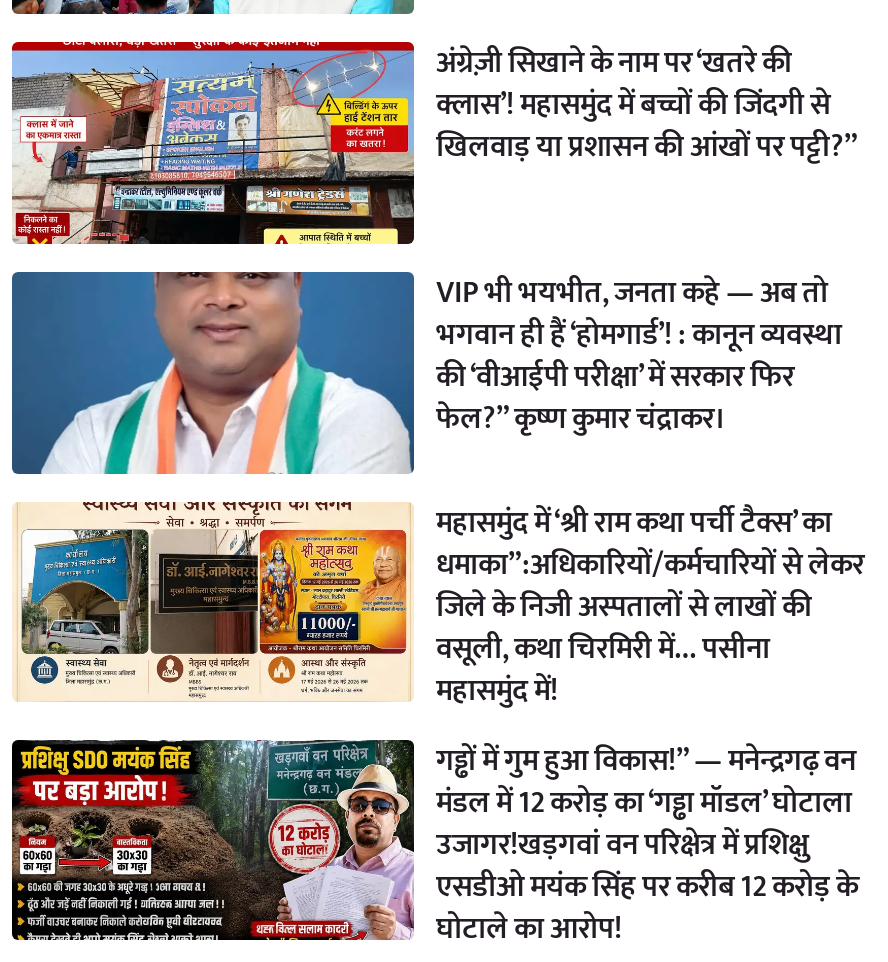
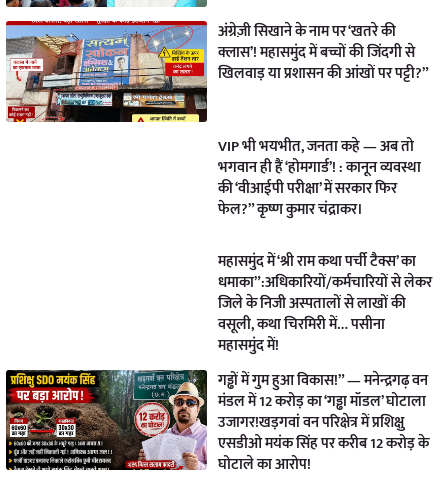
- [image]

- [image]
